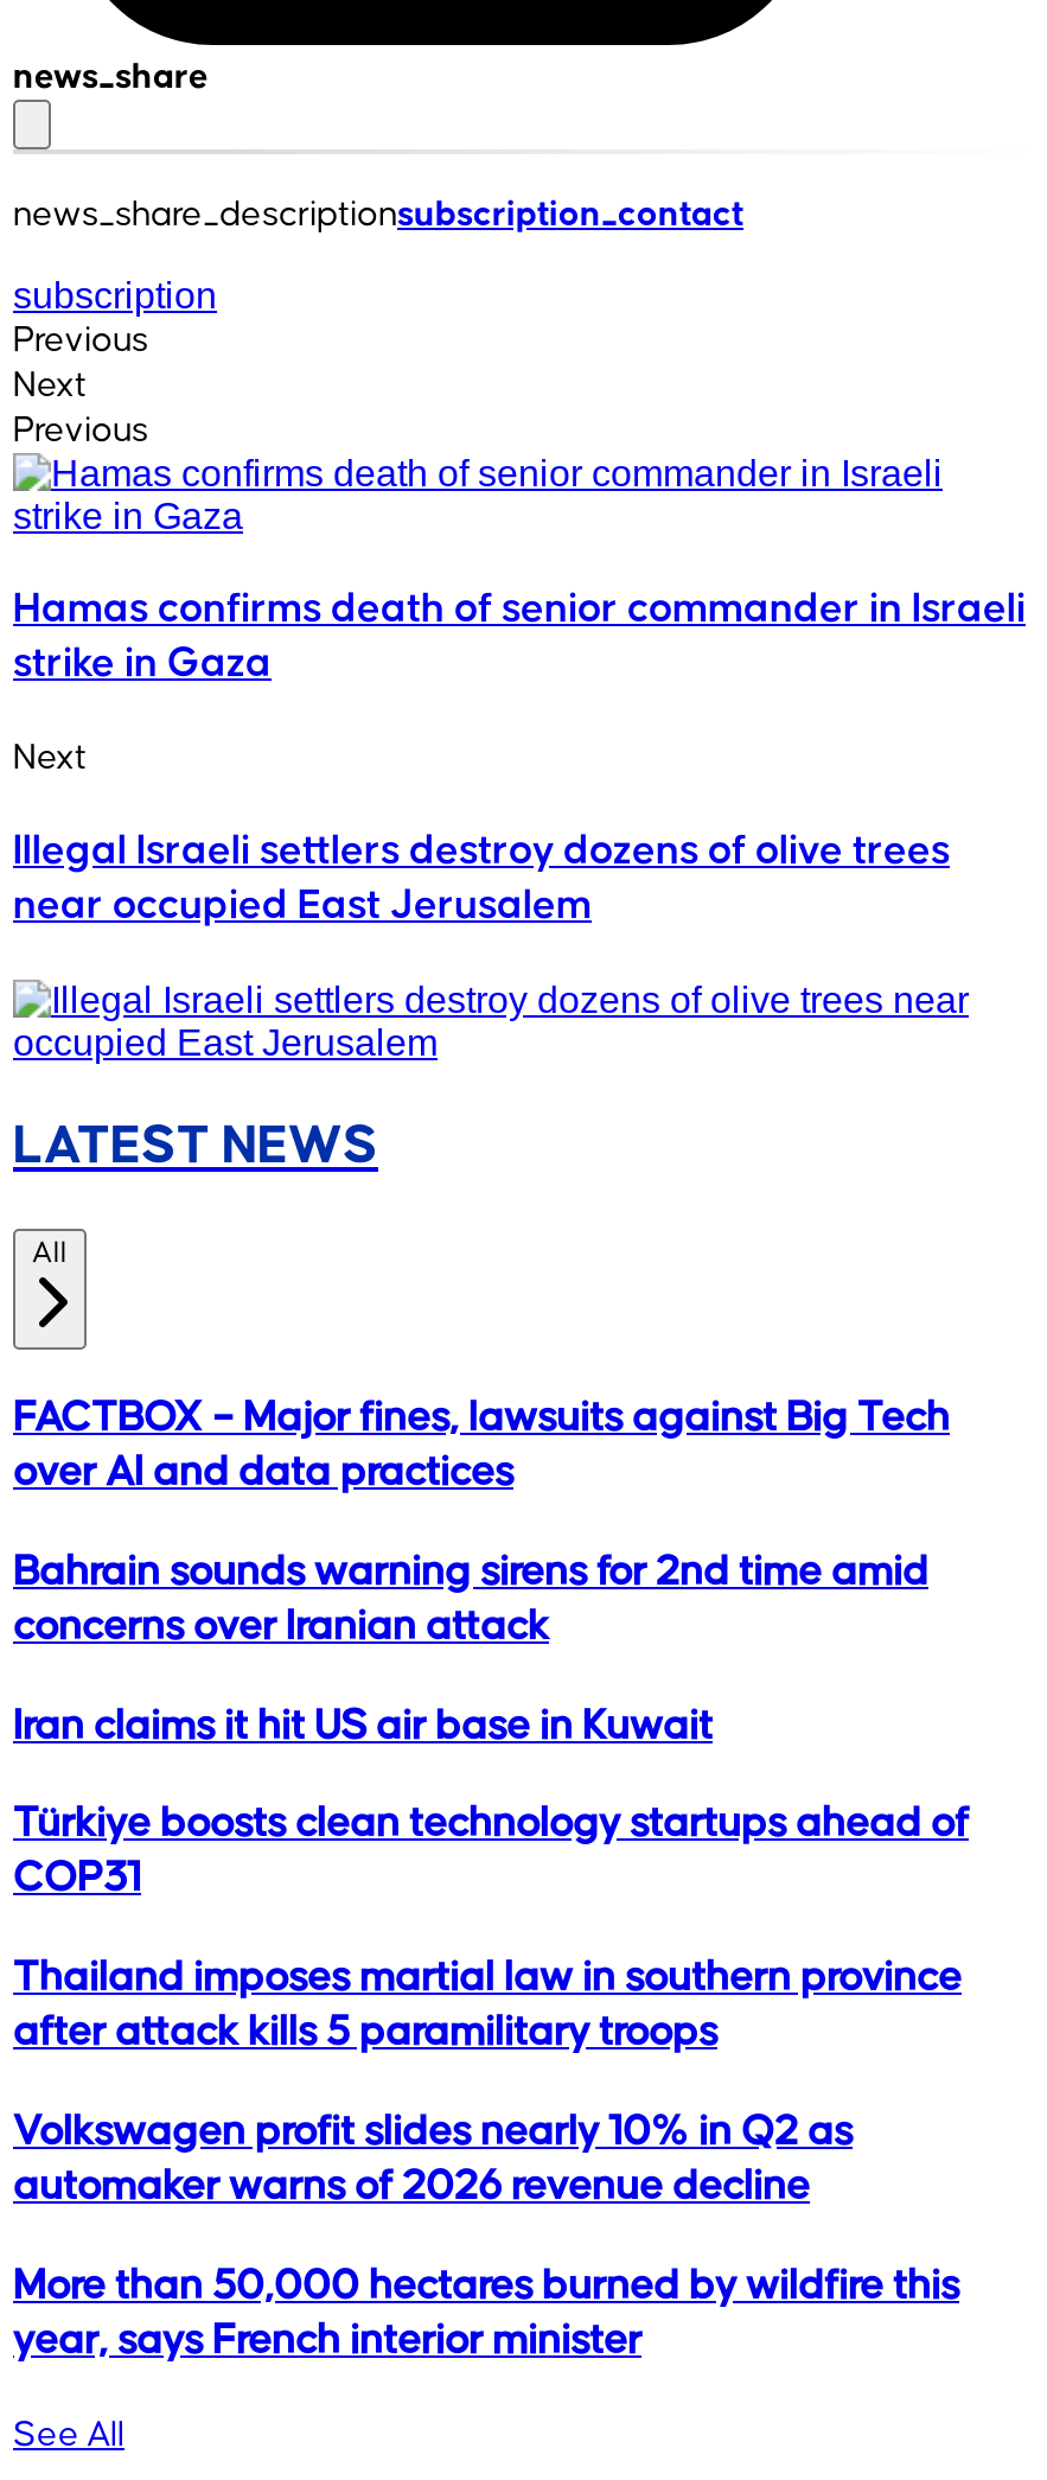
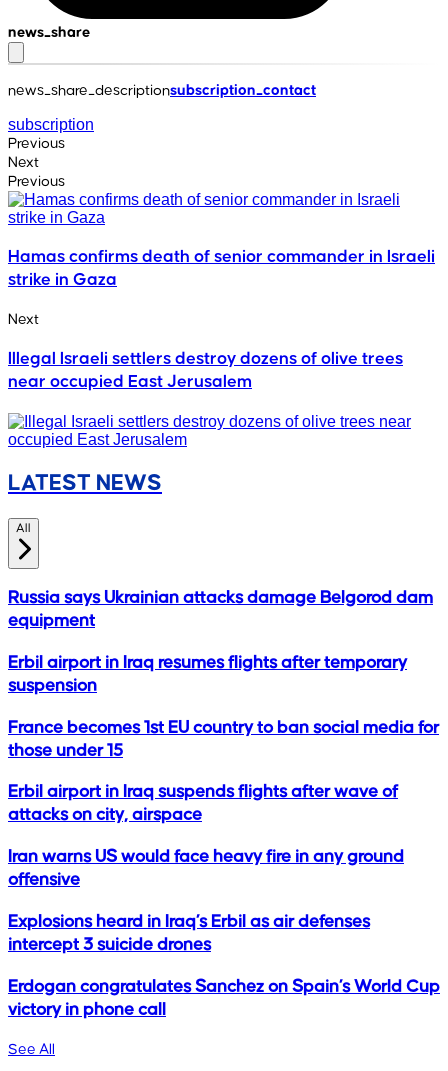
- FACTBOX – Major fines, lawsuits against Big Tech
- over AI and data practices
+ Russia says Ukrainian attacks damage Belgorod dam
+ equipment

- Bahrain sounds warning sirens for 2nd time amid
- concerns over Iranian attack
+ Erbil airport in Iraq resumes flights after temporary
+ suspension

- Iran claims it hit US air base in Kuwait
+ France becomes 1st EU country to ban social media for
+ those under 15

- Türkiye boosts clean technology startups ahead of
- COP31
+ Erbil airport in Iraq suspends flights after wave of
+ attacks on city, airspace

- Thailand imposes martial law in southern province
- after attack kills 5 paramilitary troops
+ Iran warns US would face heavy fire in any ground
+ offensive

- Volkswagen profit slides nearly 10% in Q2 as
- automaker warns of 2026 revenue decline
+ Explosions heard in Iraq’s Erbil as air defenses
+ intercept 3 suicide drones

- More than 50,000 hectares burned by wildfire this
- year, says French interior minister
+ Erdogan congratulates Sanchez on Spain’s World Cup
+ victory in phone call
